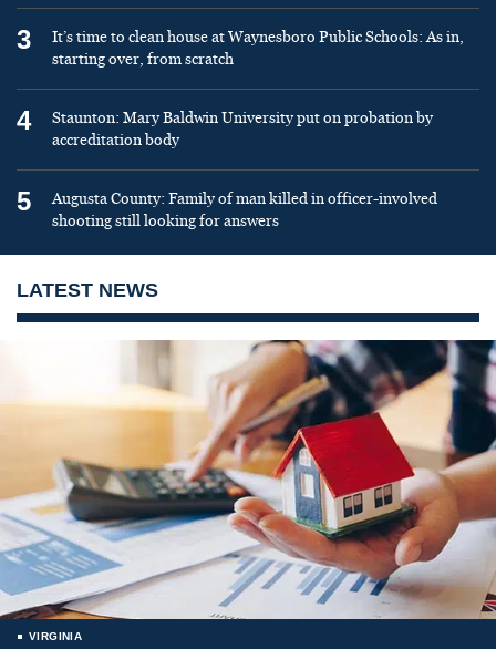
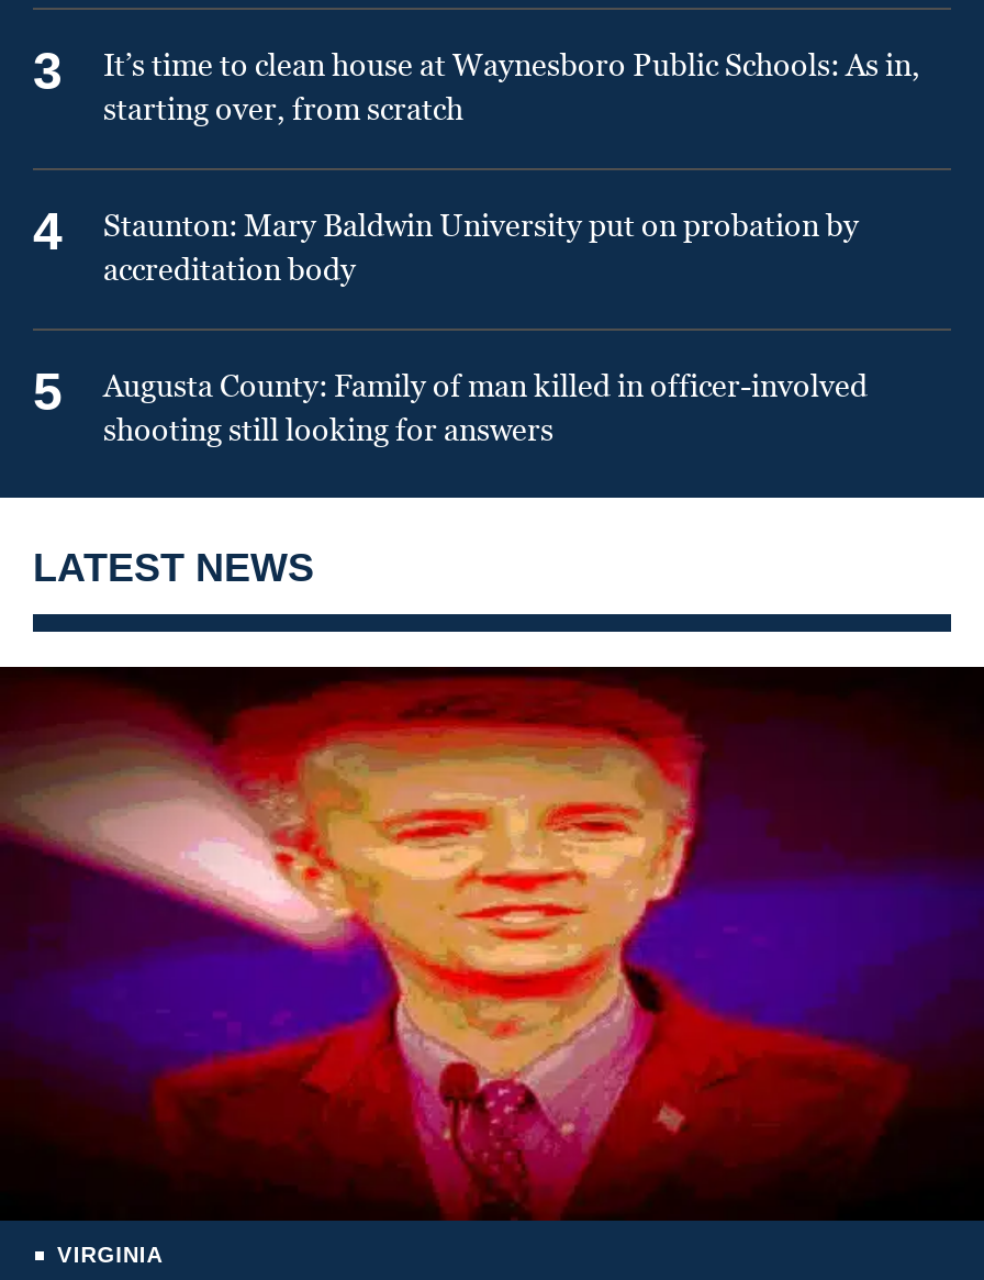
- [image]
+ [image]
